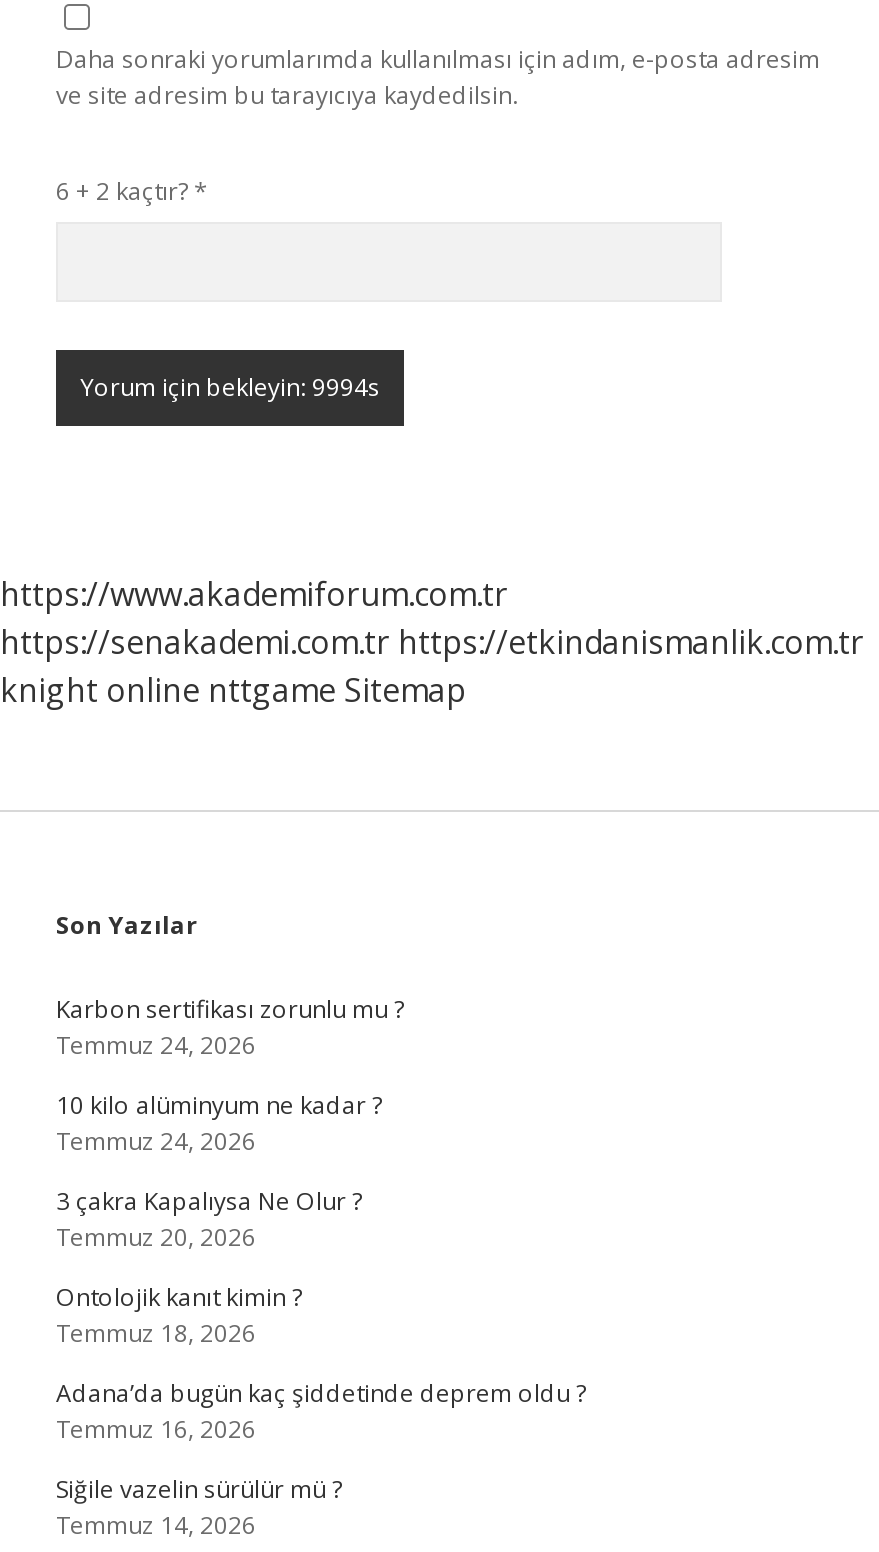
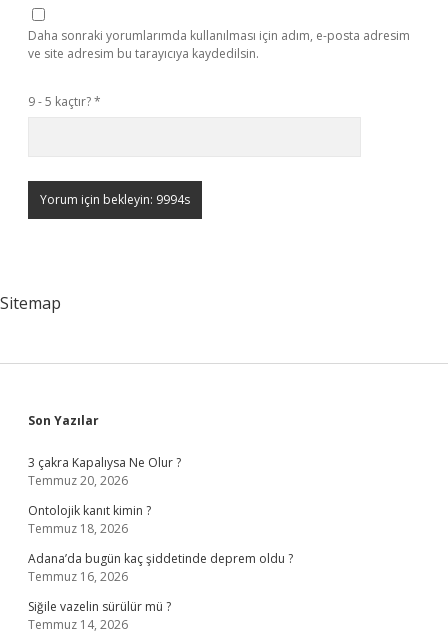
- 6 + 2 kaçtır? *
+ 9 - 5 kaçtır? *

- https://www.akademiforum.com.tr
- https://senakademi.com.tr https://etkindanismanlik.com.tr
- knight online nttgame Sitemap
+ Sitemap

- Karbon sertifikası zorunlu mu ?
- Temmuz 24, 2026
- 10 kilo alüminyum ne kadar ?
- Temmuz 24, 2026
